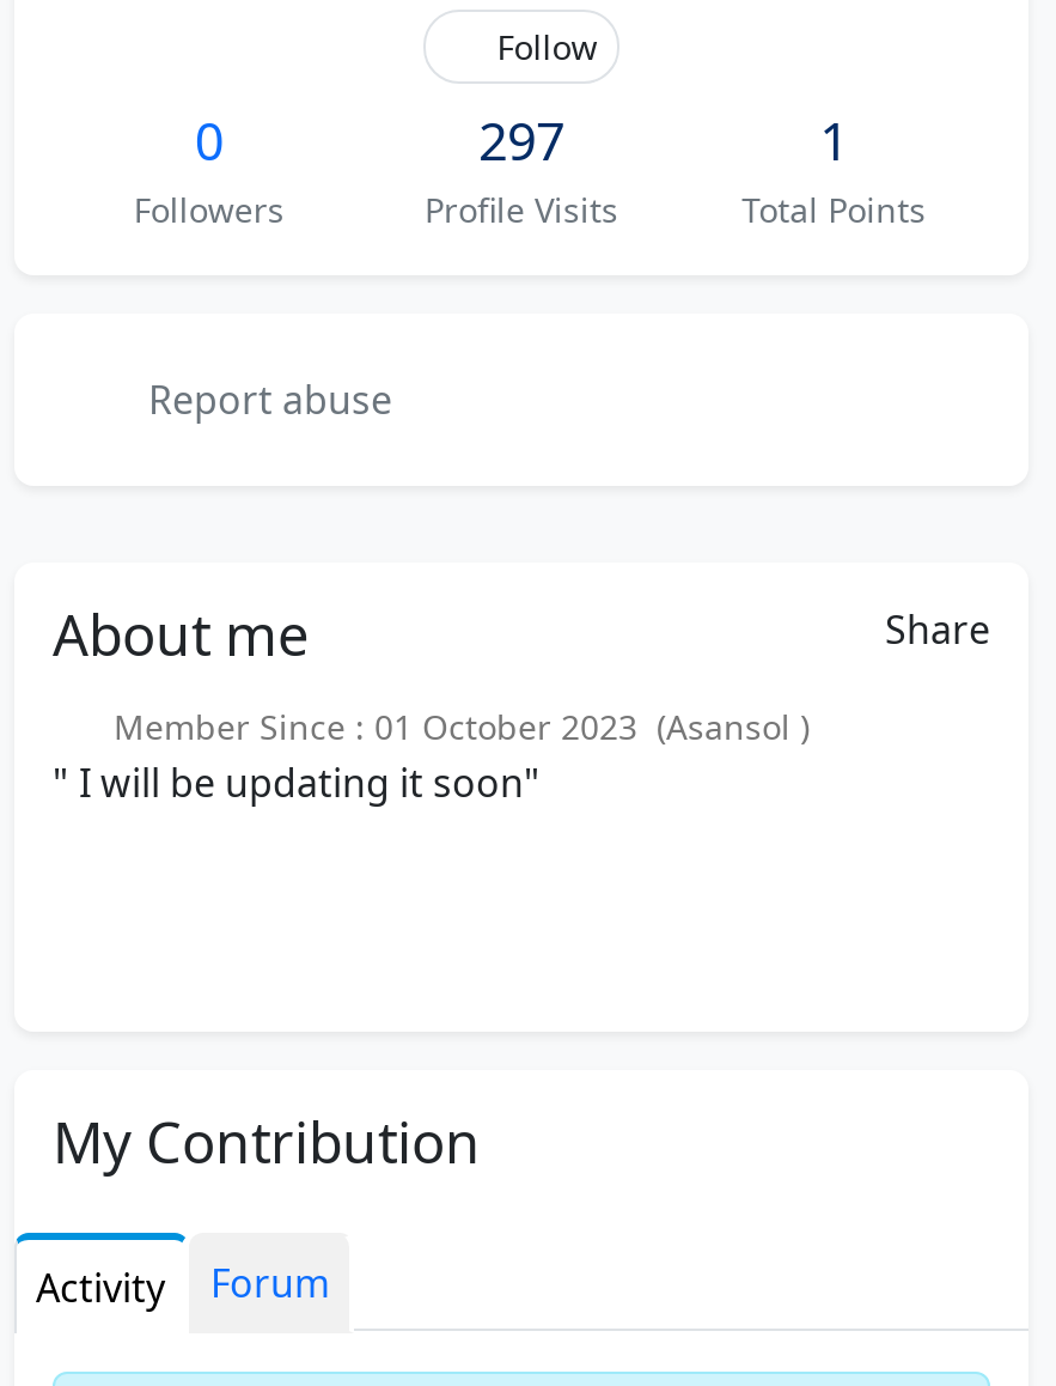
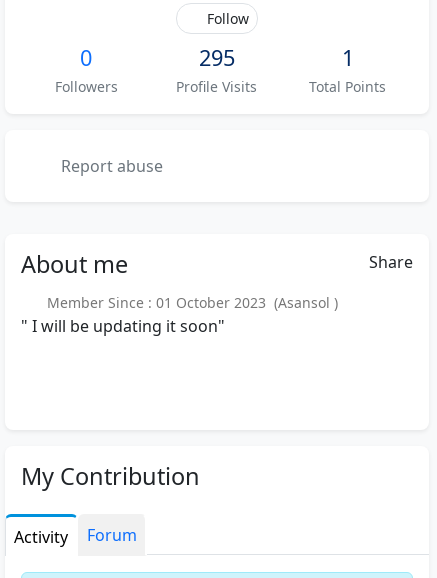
- 297
+ 295
